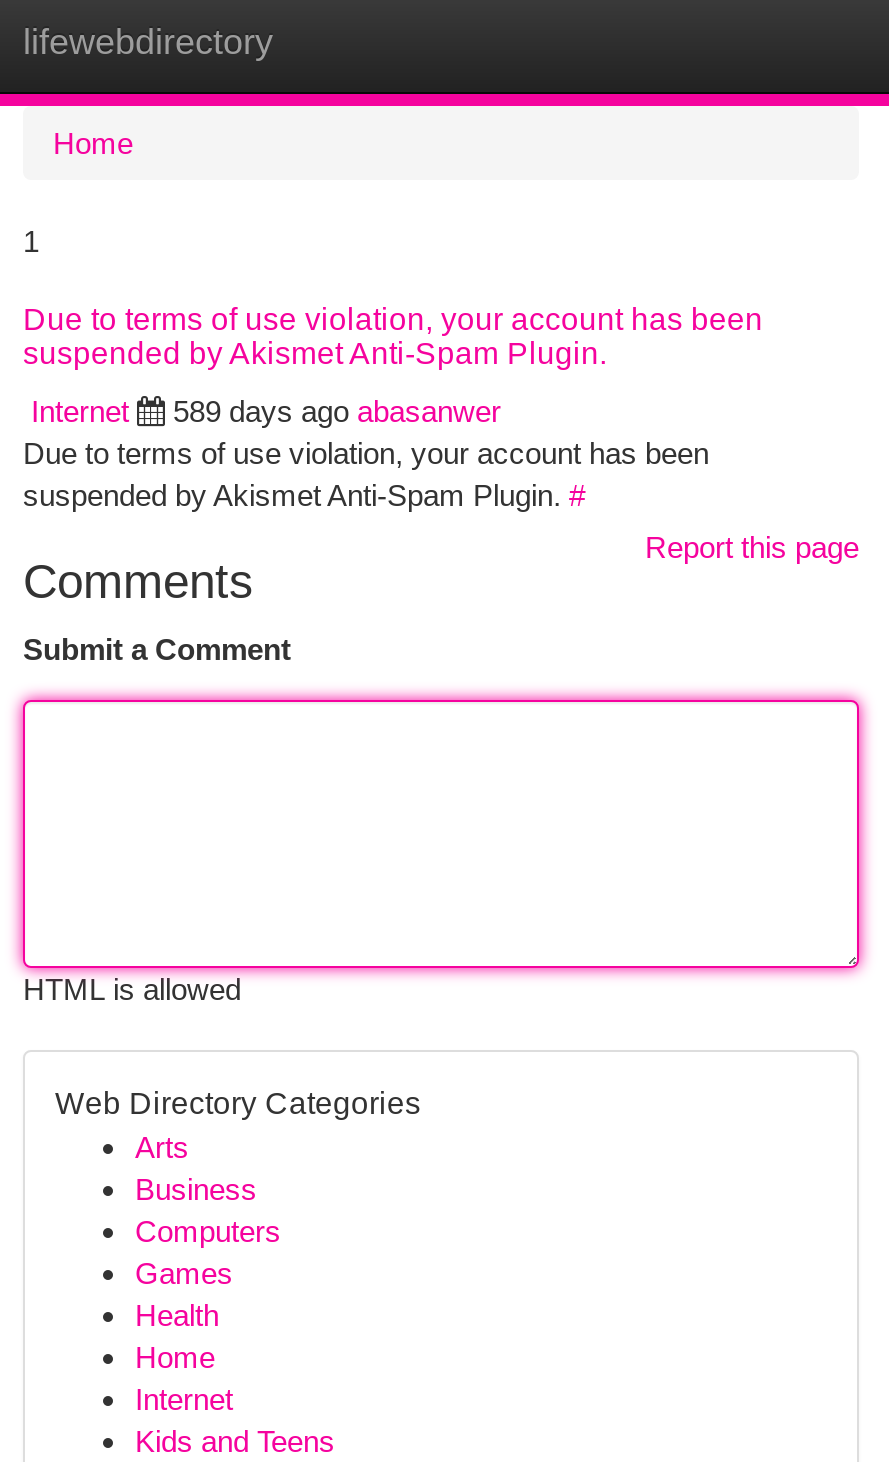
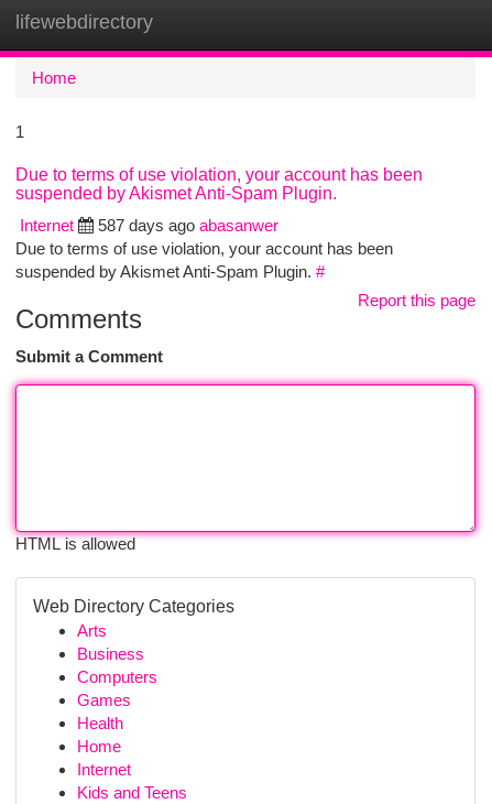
- 589 days ago abasanwer
+ 587 days ago abasanwer
